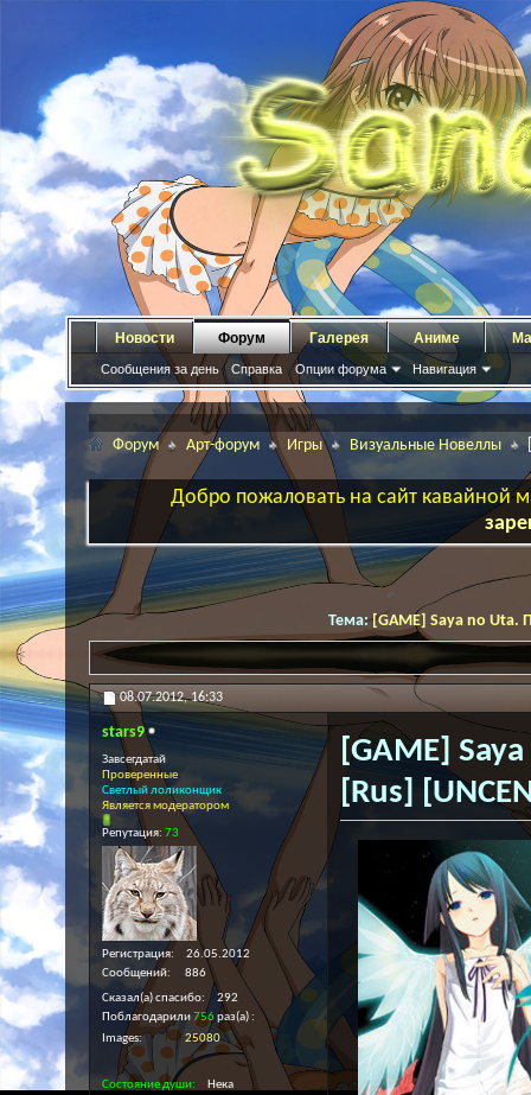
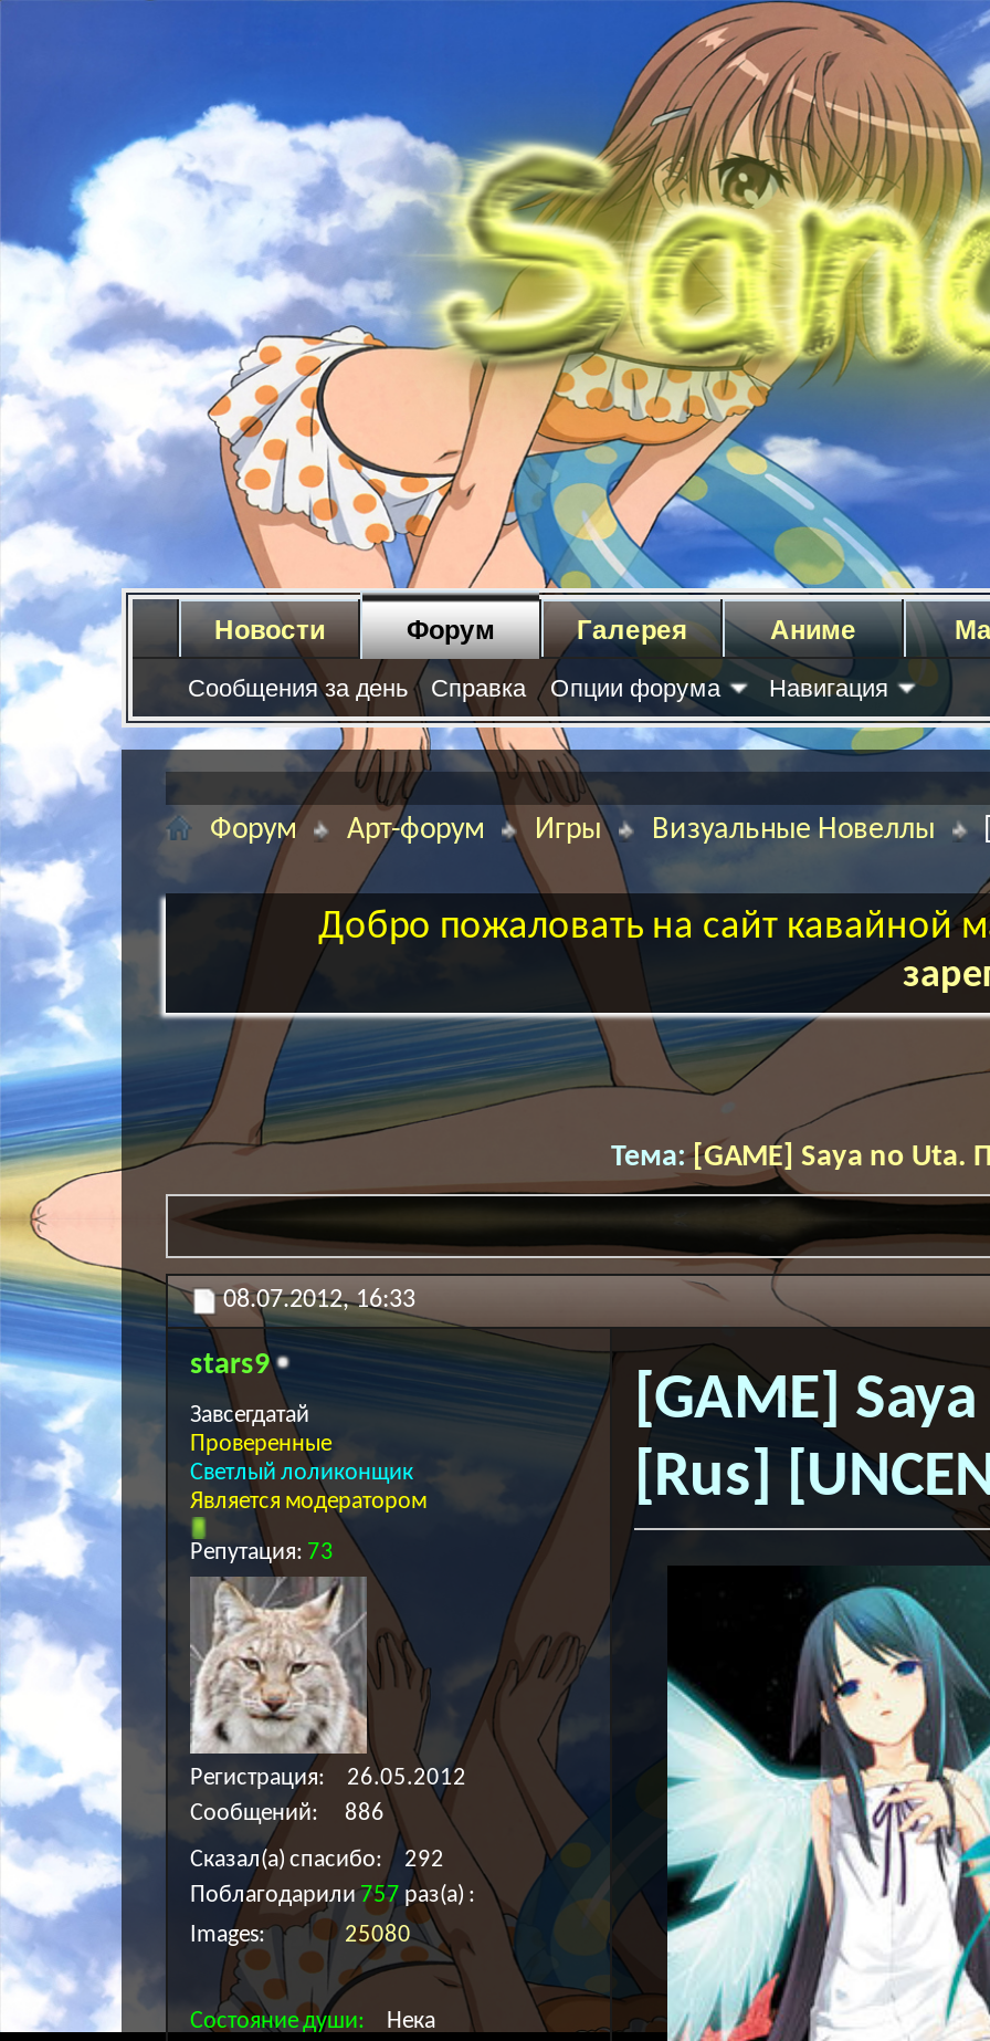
- Поблагодарили 756 раз(а)
+ Поблагодарили 757 раз(а)
